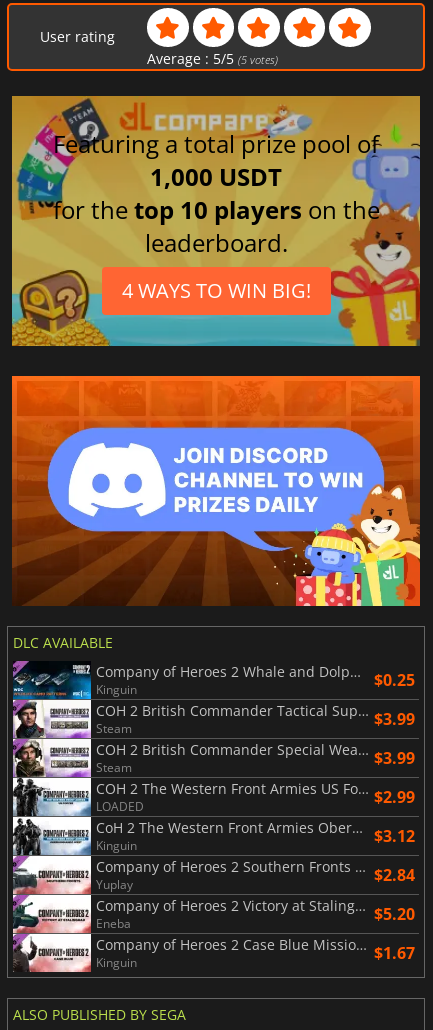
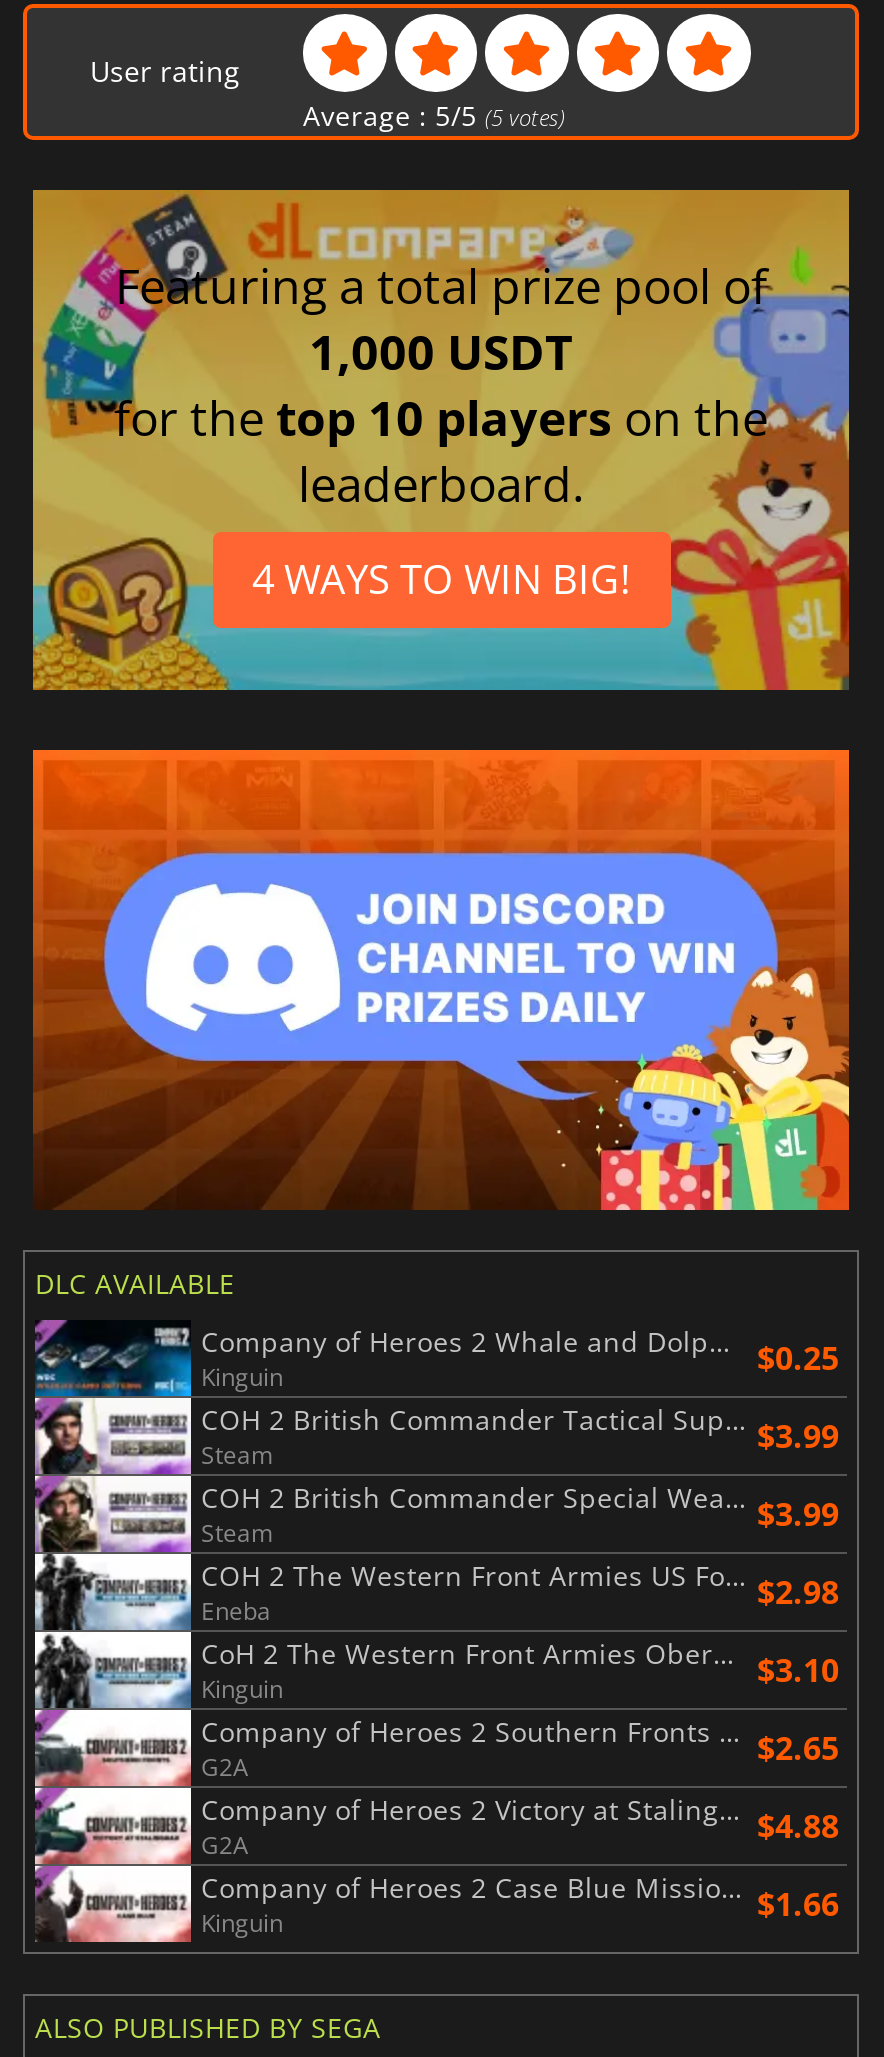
- LOADED
- $2.99
+ Eneba
+ $2.98

- $3.12
+ $3.10

- Yuplay
- $2.84
+ G2A
+ $2.65

- Eneba
- $5.20
+ G2A
+ $4.88

- $1.67
+ $1.66
